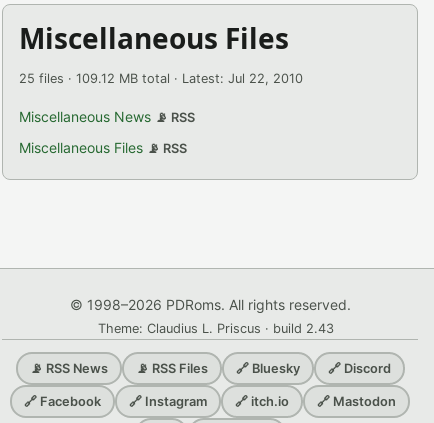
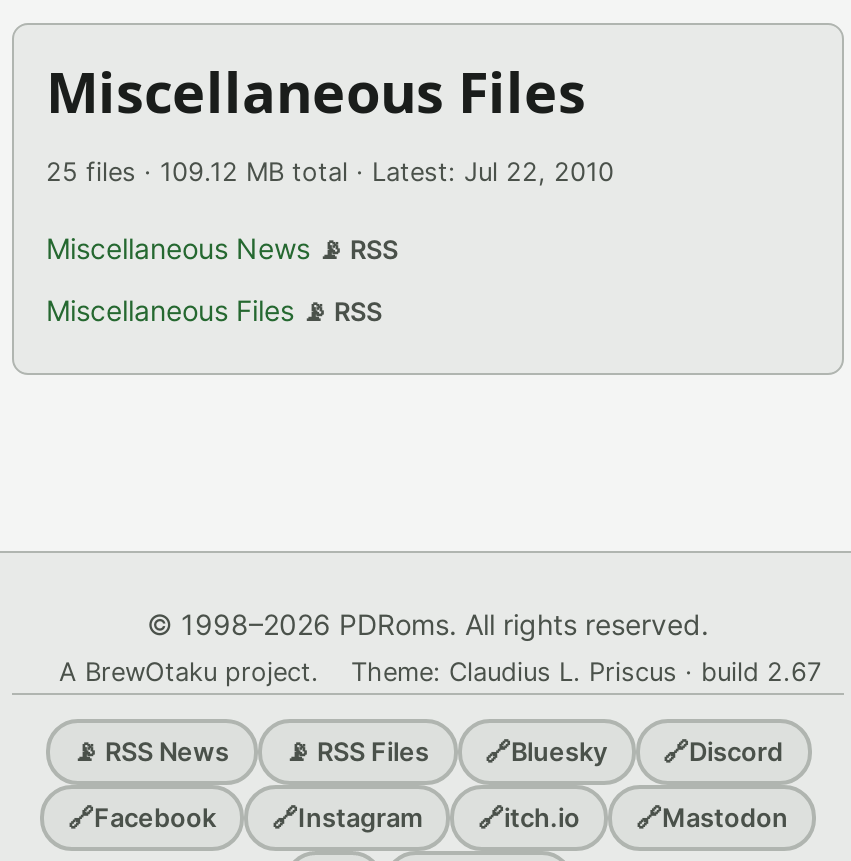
- Theme: Claudius L. Priscus · build 2.43
+ A BrewOtaku project.
+ Theme: Claudius L. Priscus · build 2.67
